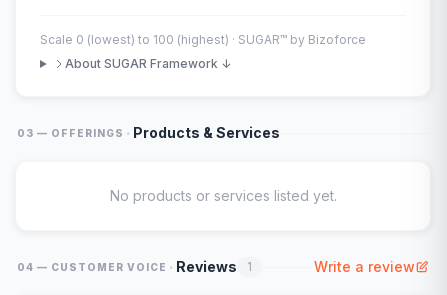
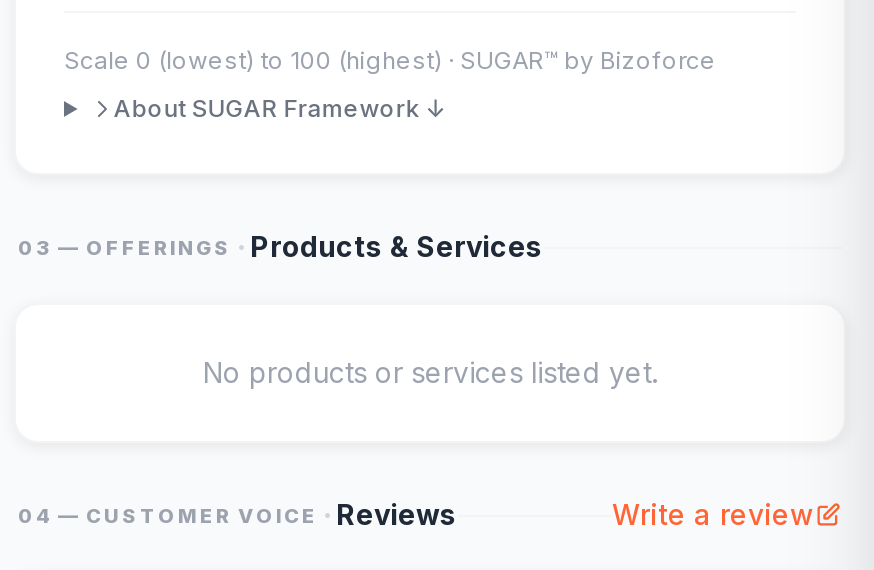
- 1
